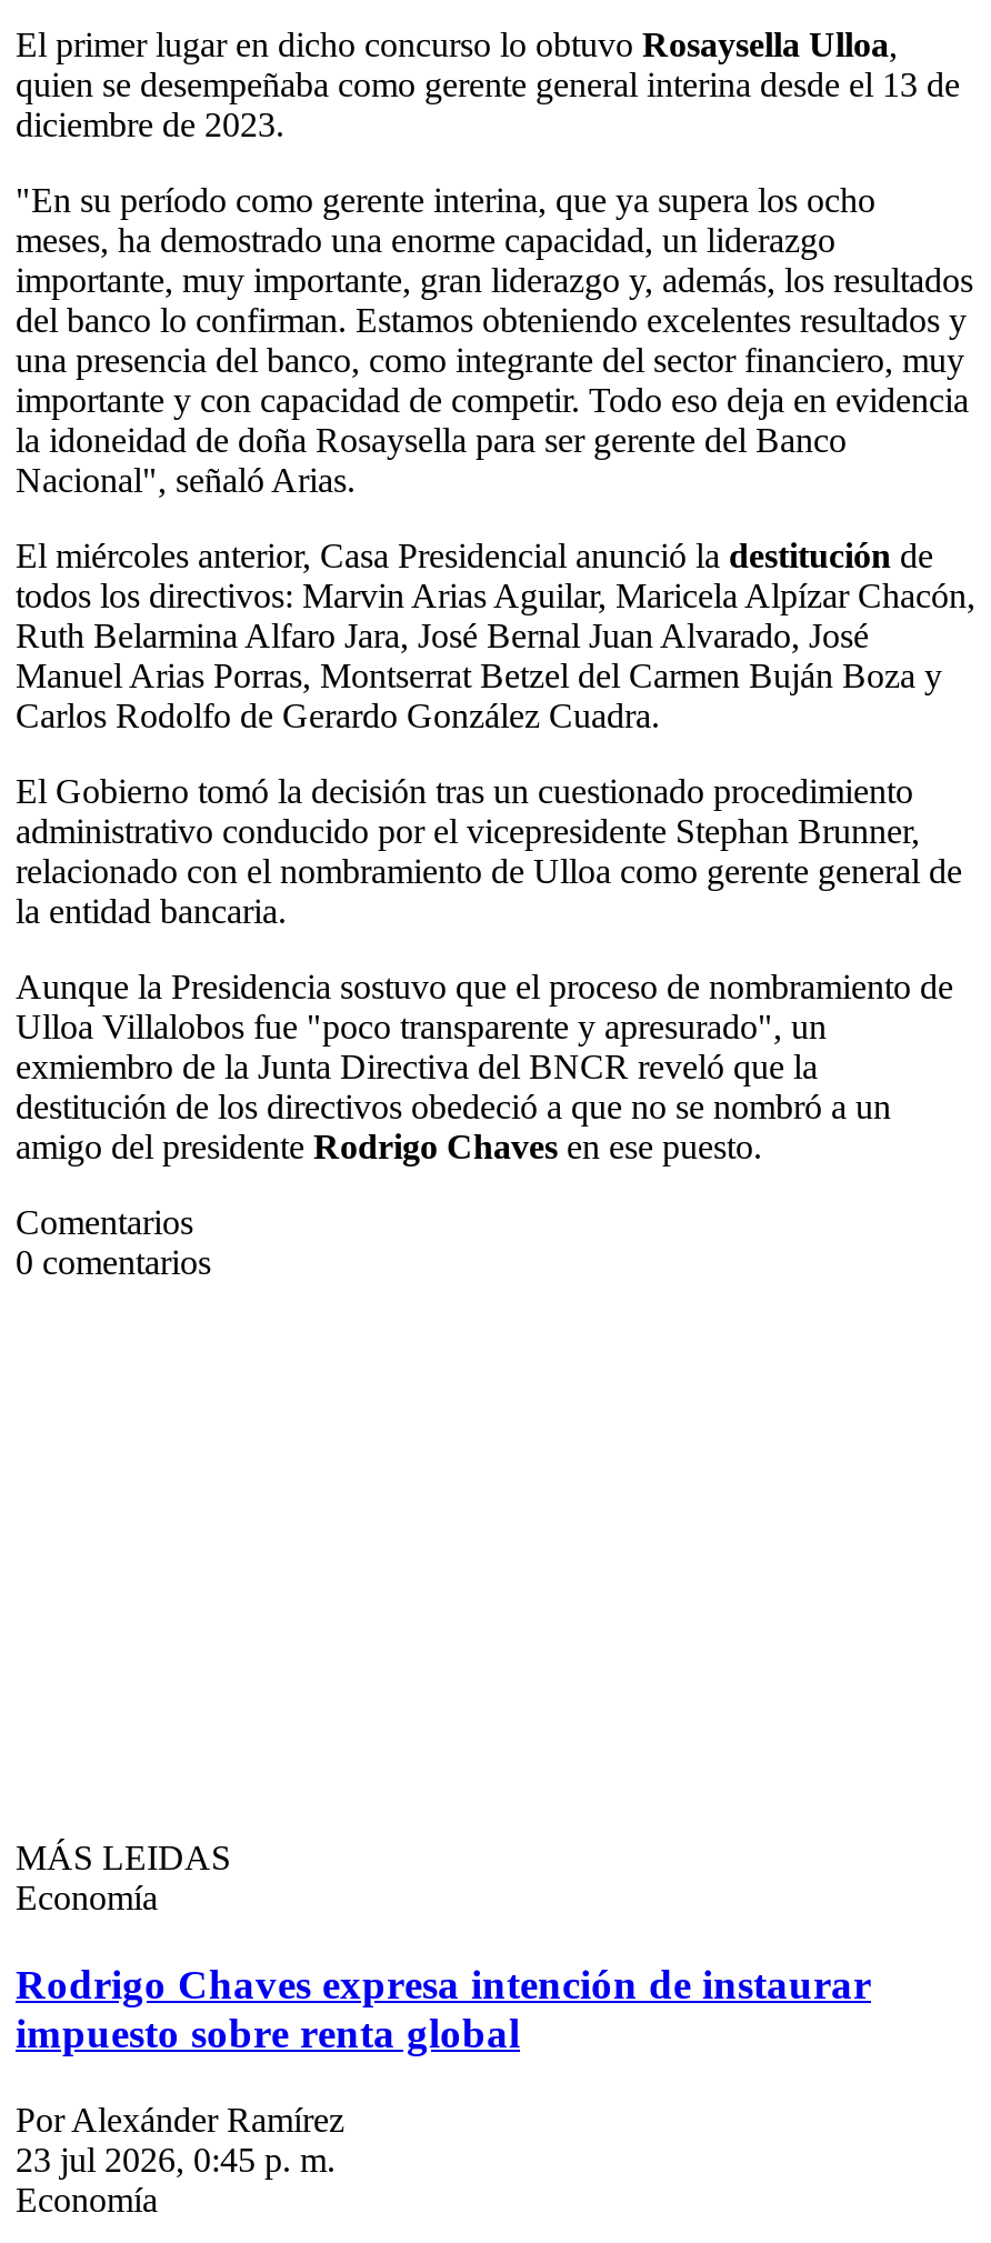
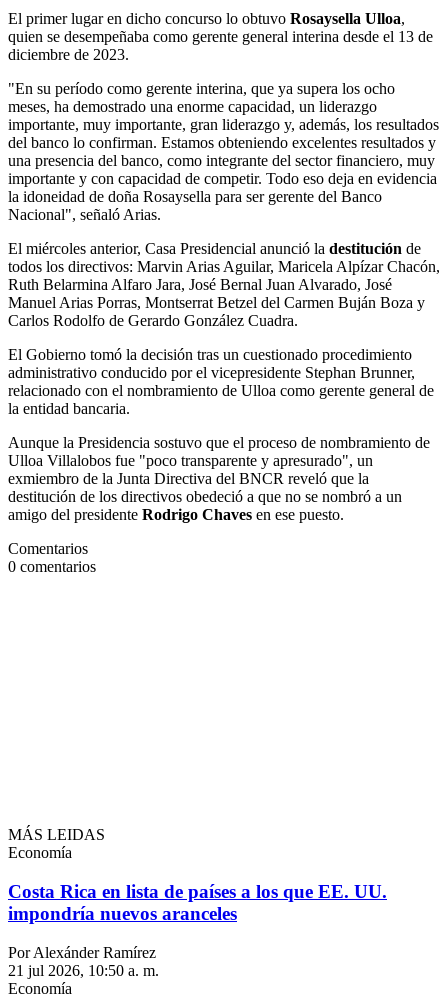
- Rodrigo Chaves expresa intención de instaurar
- impuesto sobre renta global
+ Costa Rica en lista de países a los que EE. UU.
+ impondría nuevos aranceles

- 23 jul 2026, 0:45 p. m.
+ 21 jul 2026, 10:50 a. m.
